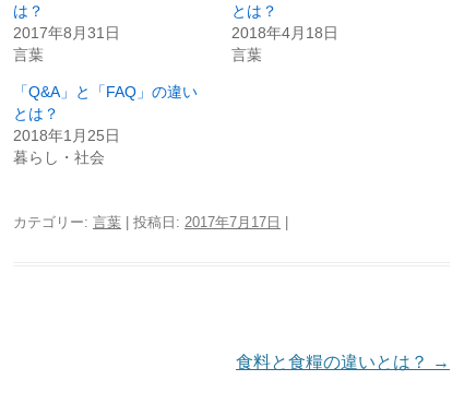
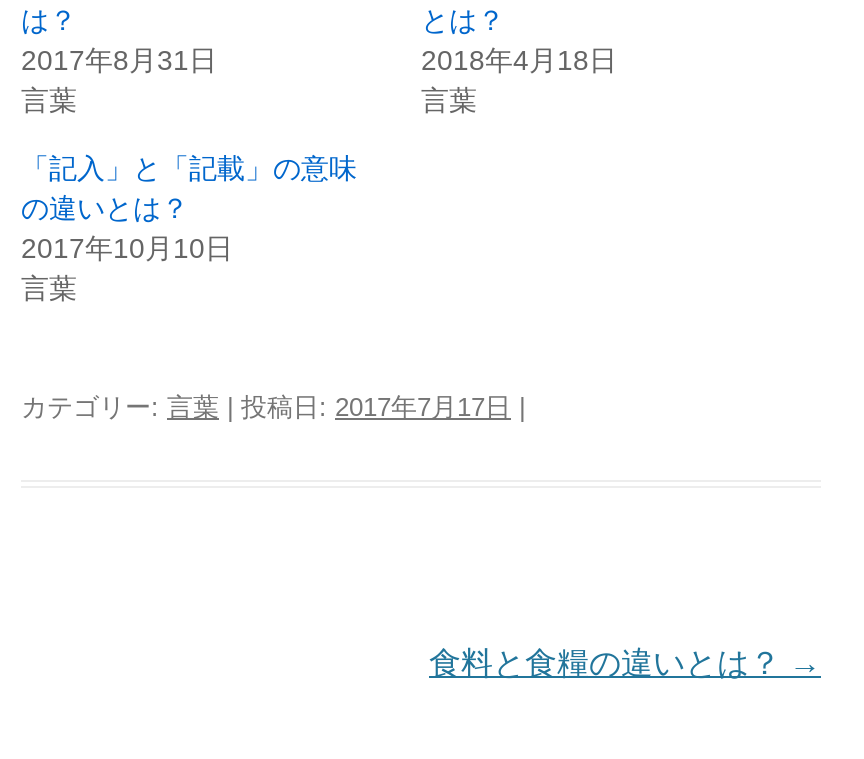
- 「Q&A」と「FAQ」の違い
- とは？
- 2018年1月25日
- 暮らし・社会
+ 「記入」と「記載」の意味
+ の違いとは？
+ 2017年10月10日
+ 言葉
